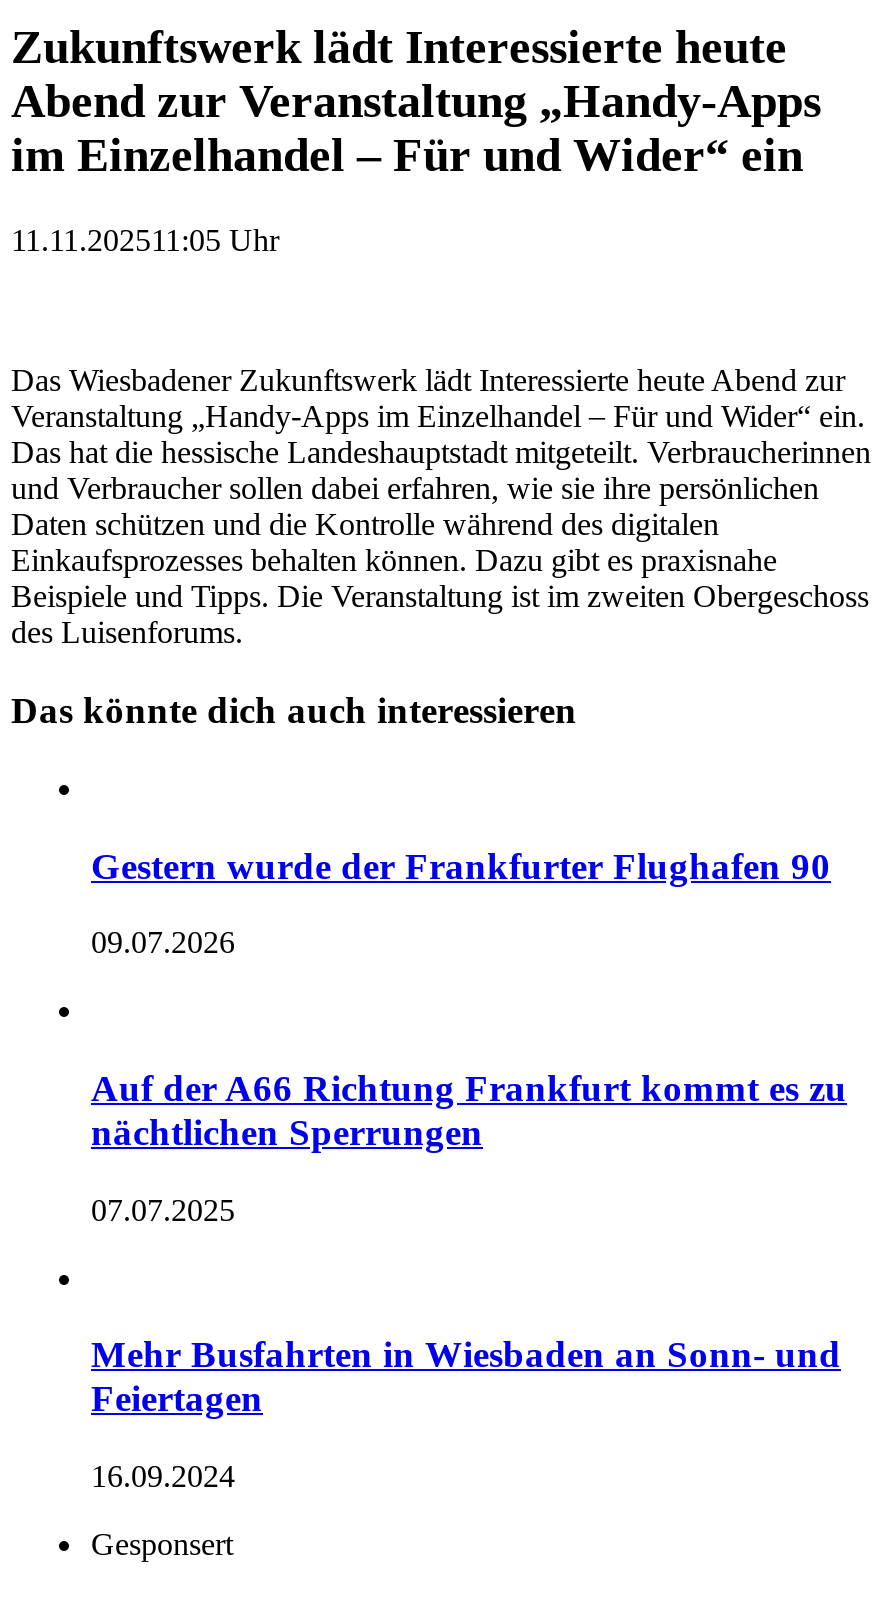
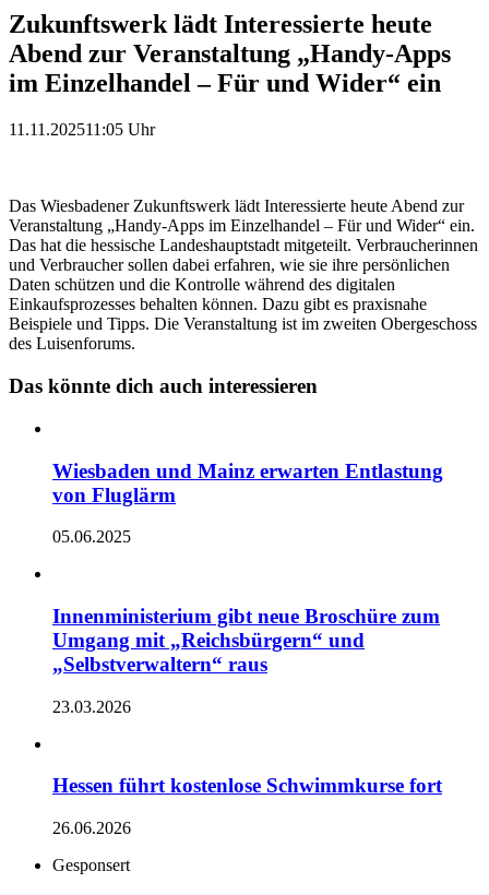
- Gestern wurde der Frankfurter Flughafen 90
+ Wiesbaden und Mainz erwarten Entlastung
+ von Fluglärm

- 09.07.2026
+ 05.06.2025

- Auf der A66 Richtung Frankfurt kommt es zu
- nächtlichen Sperrungen
+ Innenministerium gibt neue Broschüre zum
+ Umgang mit „Reichsbürgern“ und
+ „Selbstverwaltern“ raus

- 07.07.2025
+ 23.03.2026

- Mehr Busfahrten in Wiesbaden an Sonn- und
- Feiertagen
+ Hessen führt kostenlose Schwimmkurse fort

- 16.09.2024
+ 26.06.2026
